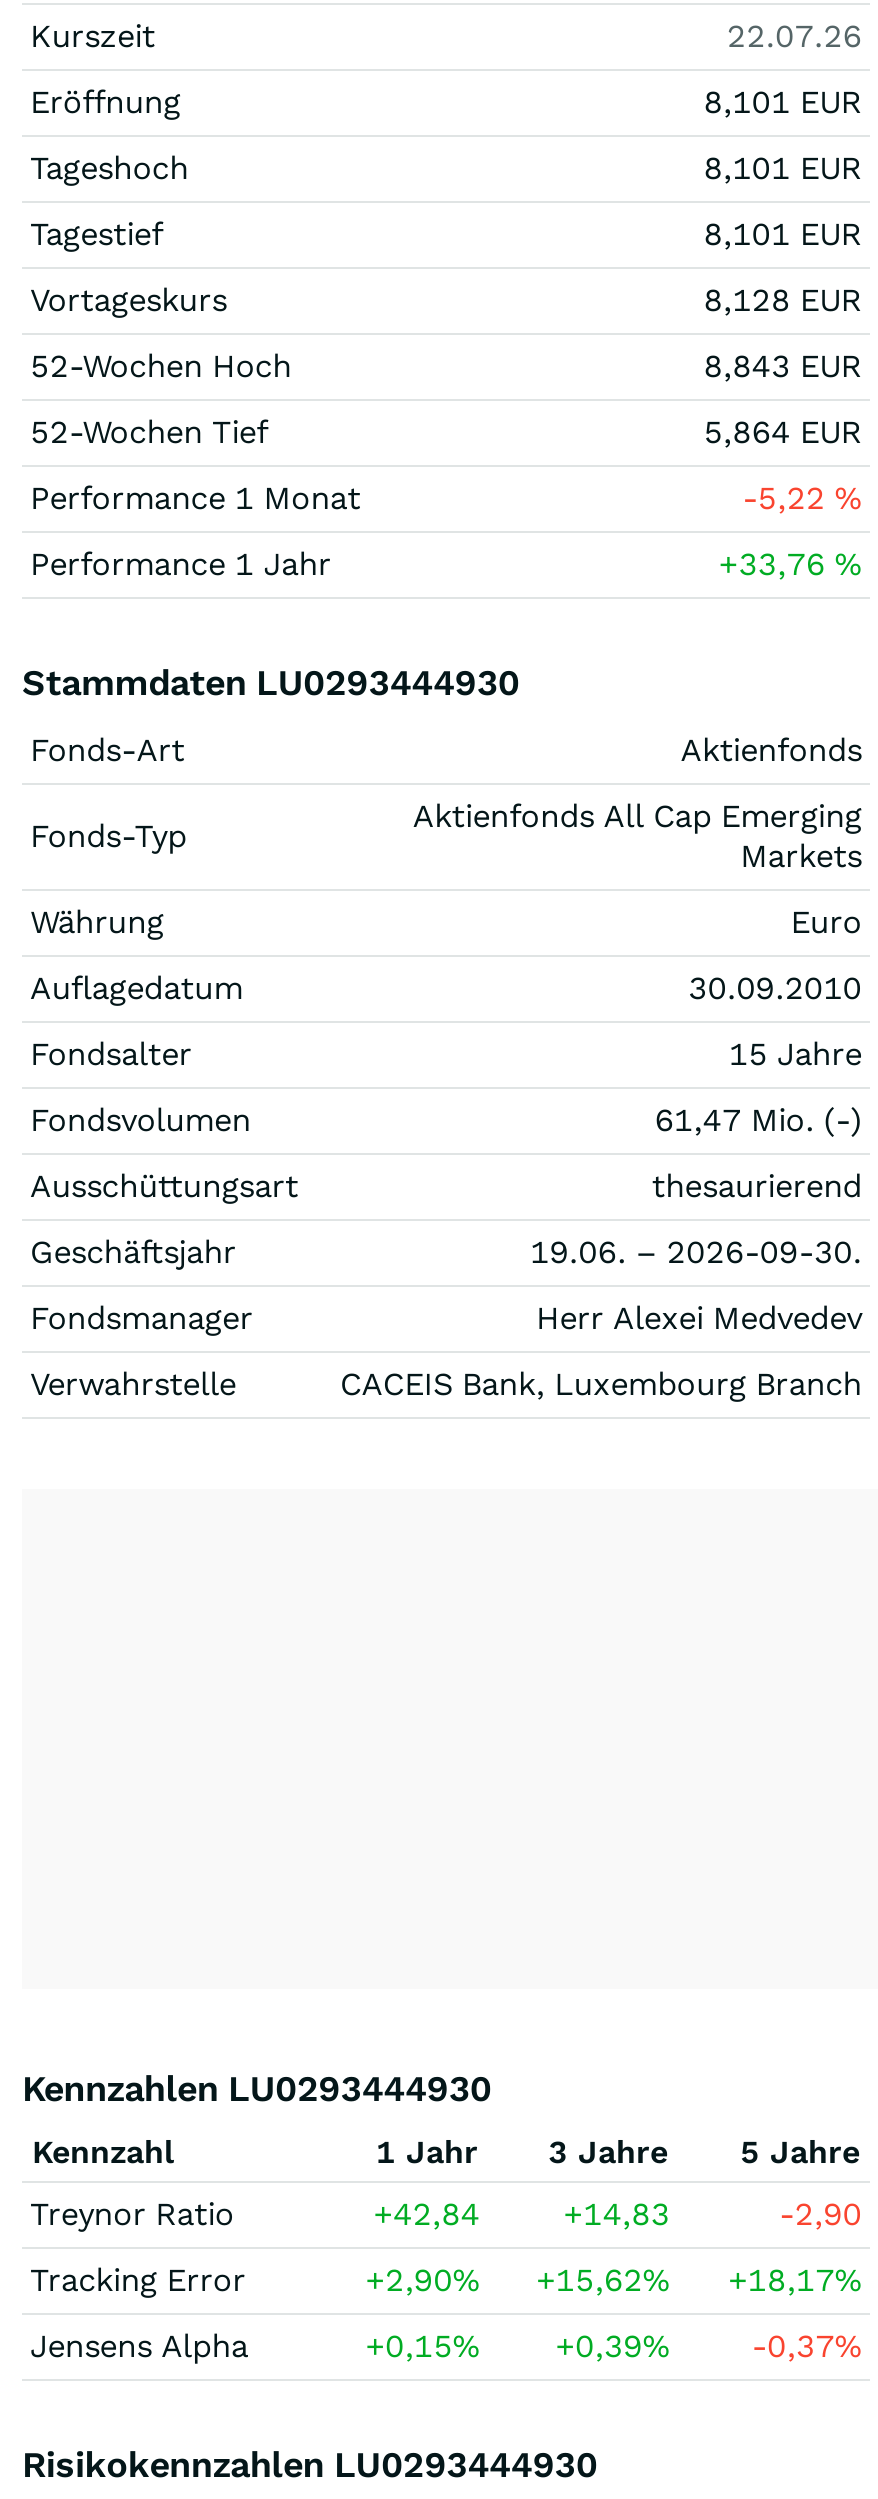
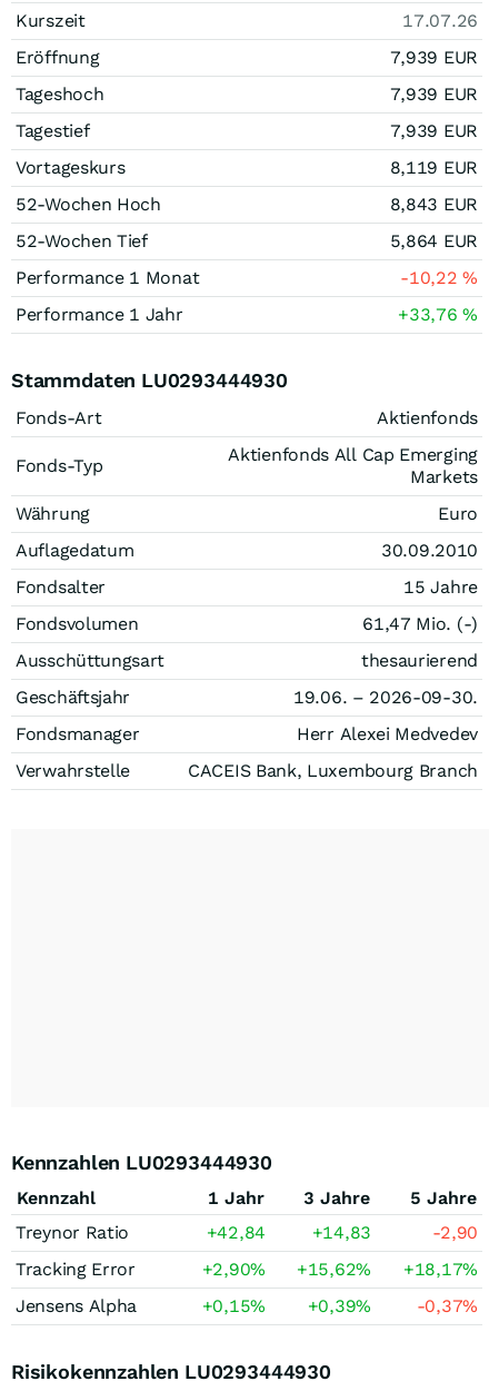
- 22.07.26
+ 17.07.26

- 8,101 EUR
+ 7,939 EUR

- 8,101 EUR
+ 7,939 EUR

- 8,101 EUR
+ 7,939 EUR

- 8,128 EUR
+ 8,119 EUR

- -5,22%
+ -10,22%
